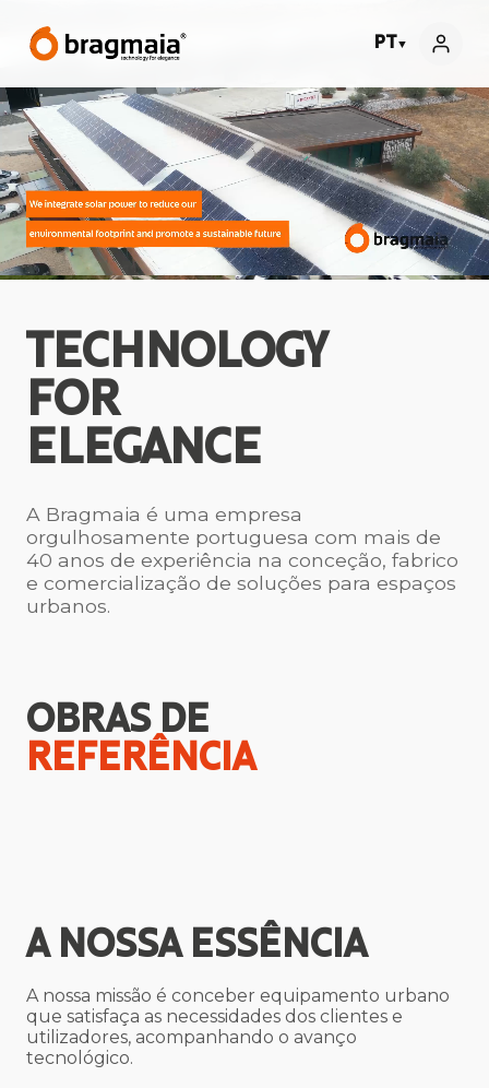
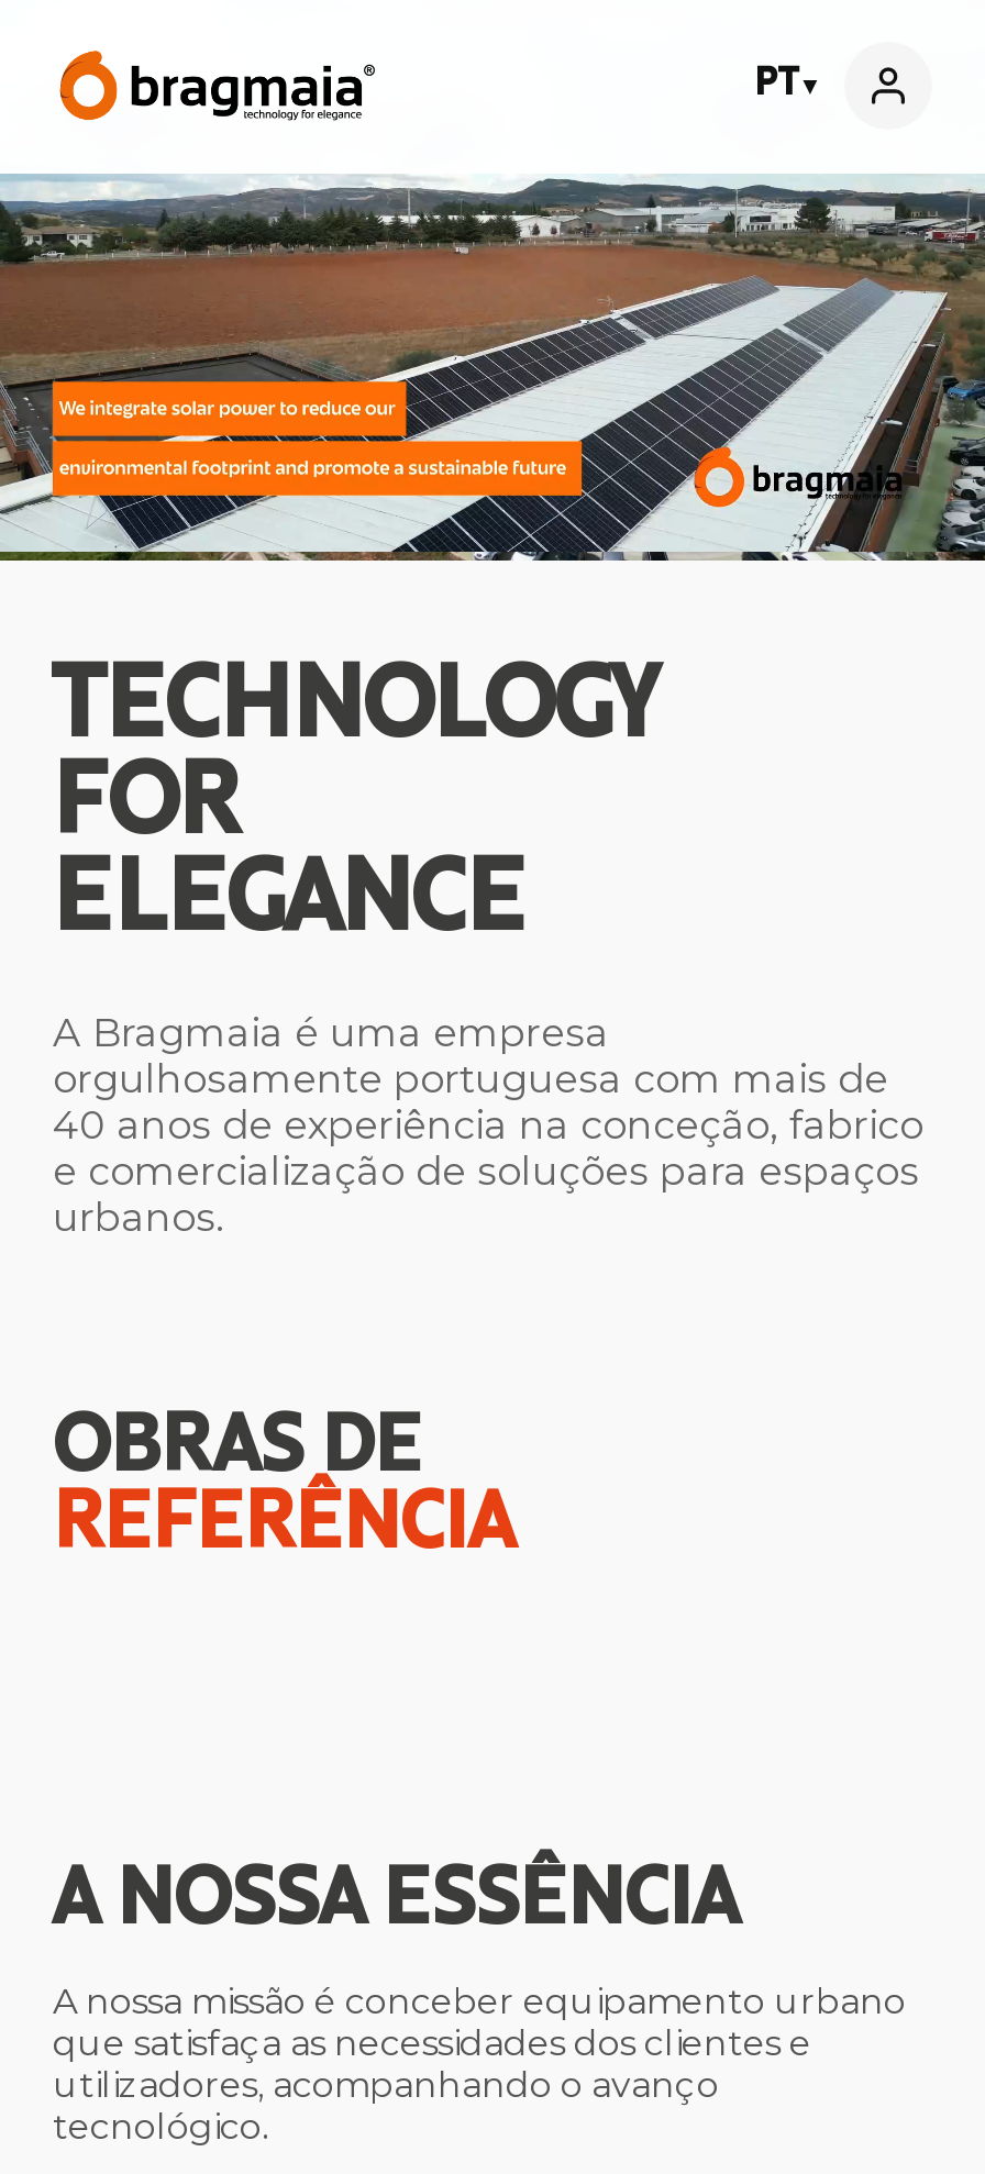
- [image]
+ [image]
